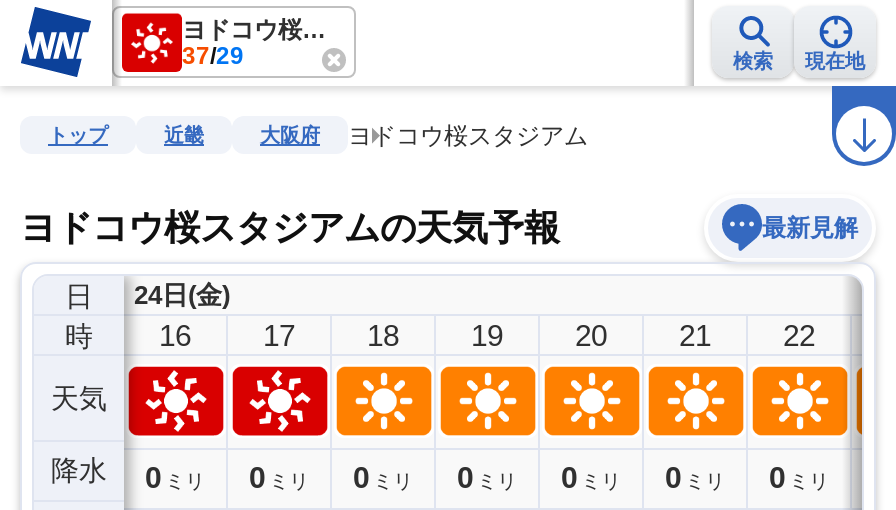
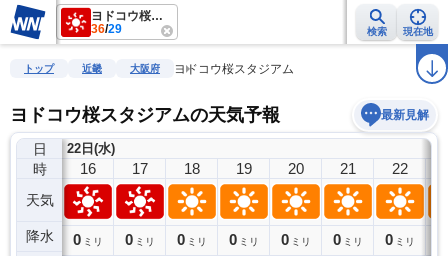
- 37/29
+ 36/29

- 日 24日(金)
+ 日 22日(水)
